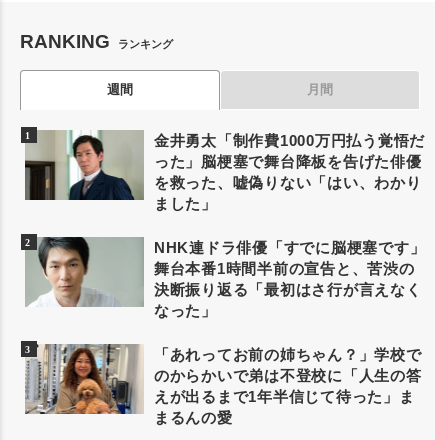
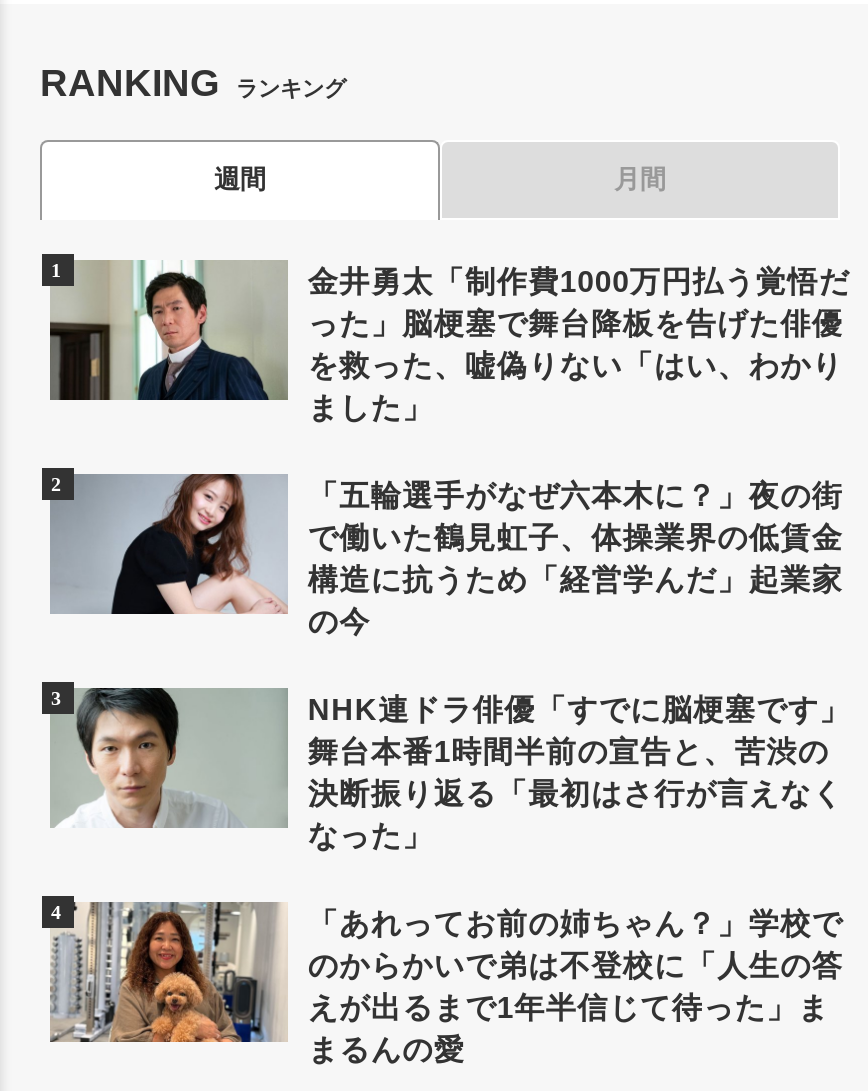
+ [image]
+ 「五輪選手がなぜ六本木に？」夜の街
+ で働いた鶴見虹子、体操業界の低賃金
+ 構造に抗うため「経営学んだ」起業家
+ の今
